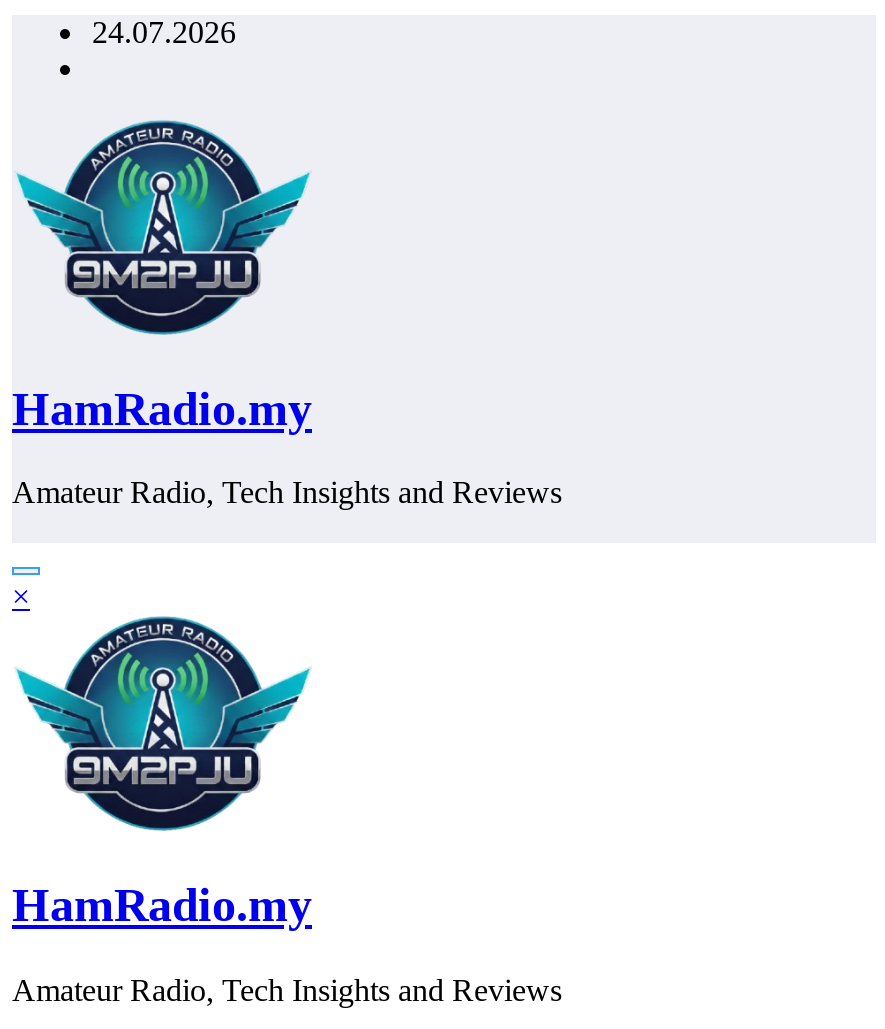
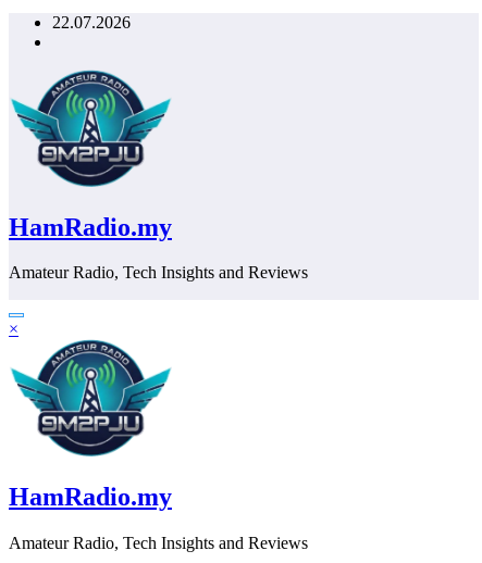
- 24.07.2026
+ 22.07.2026
